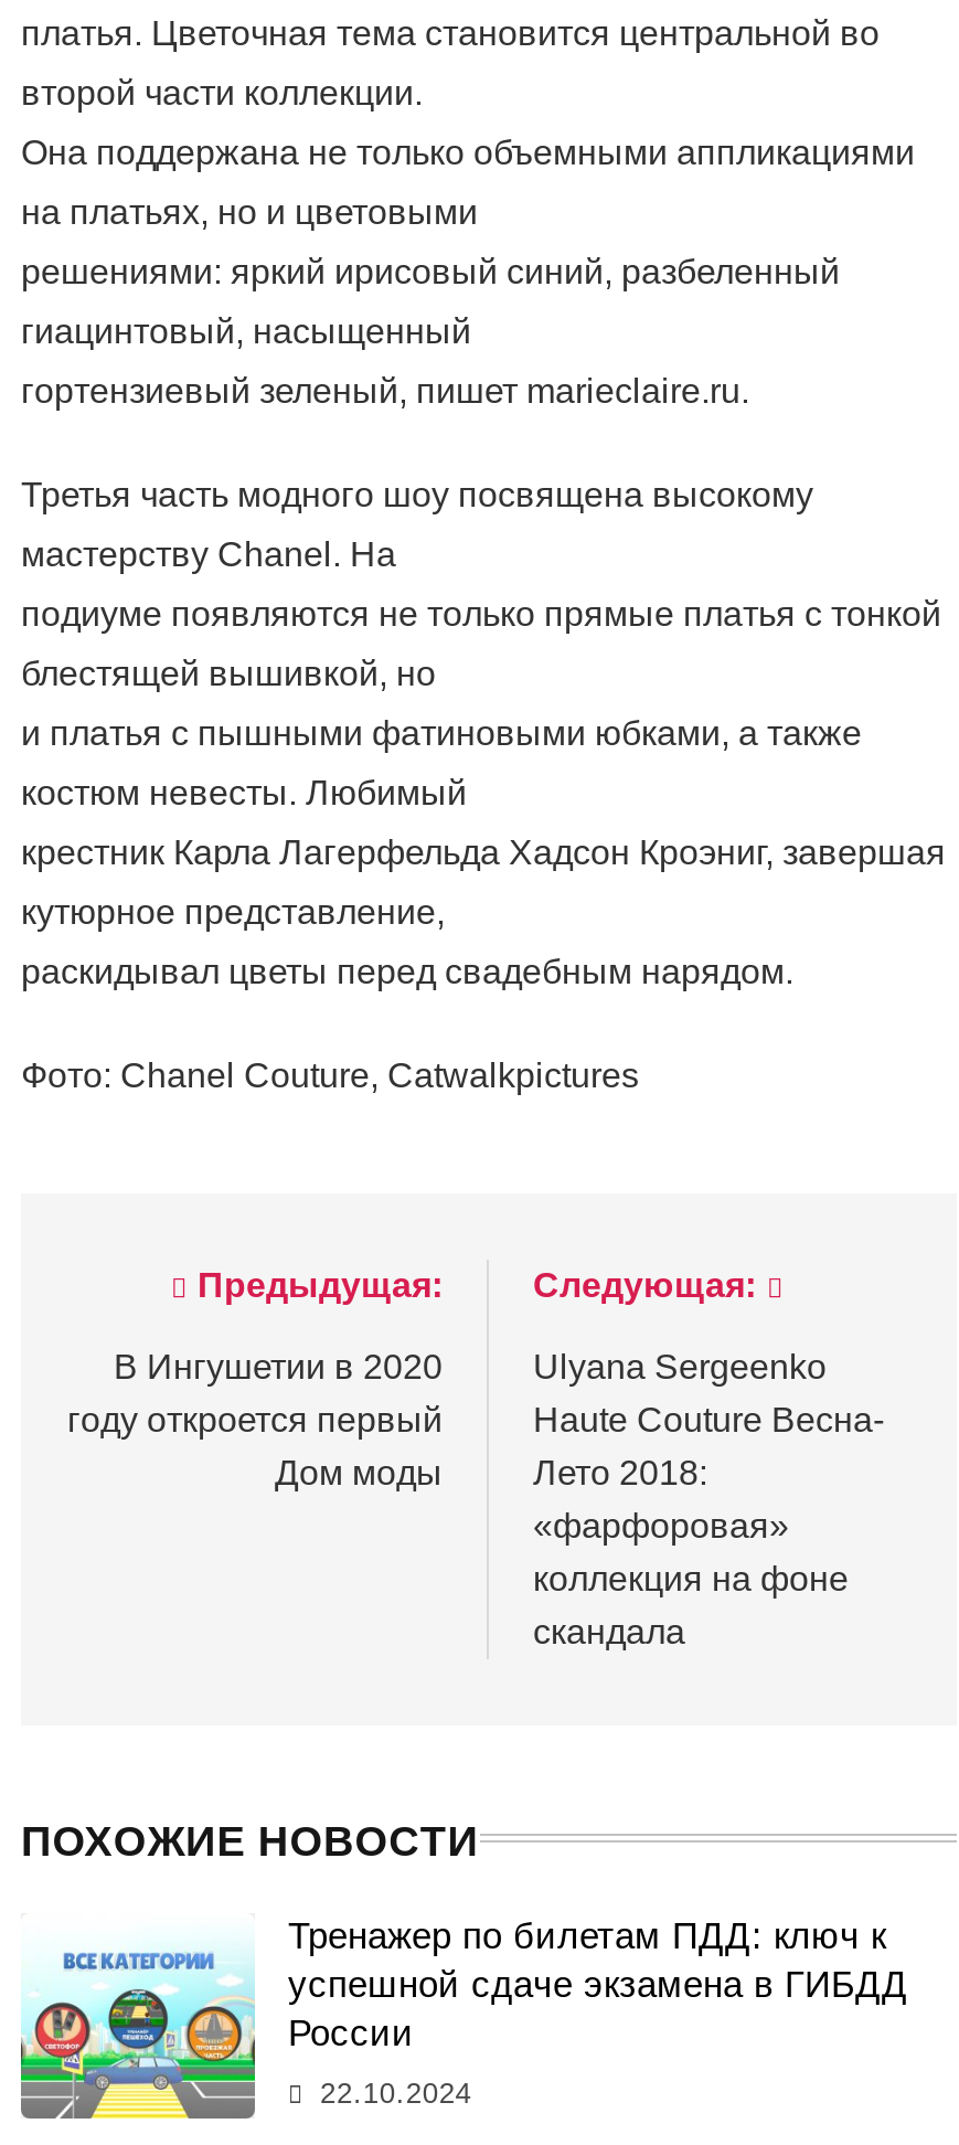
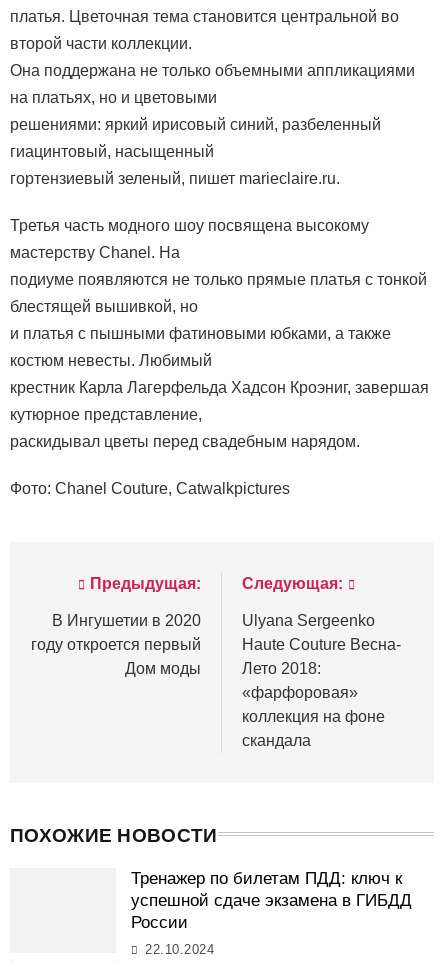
- [image]
